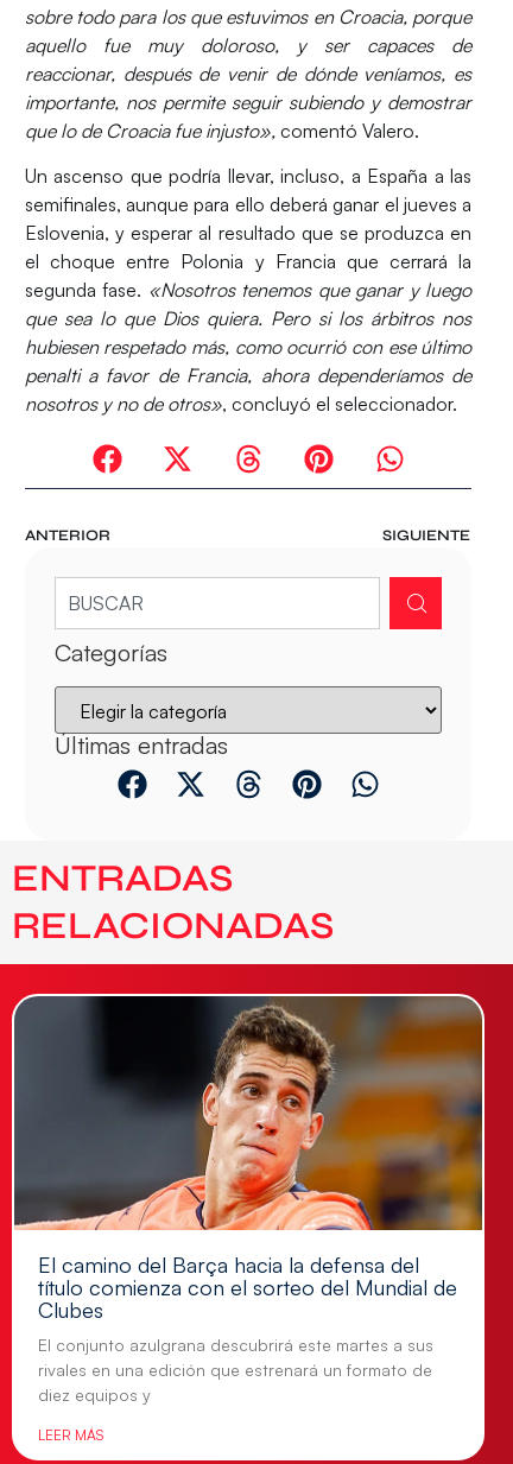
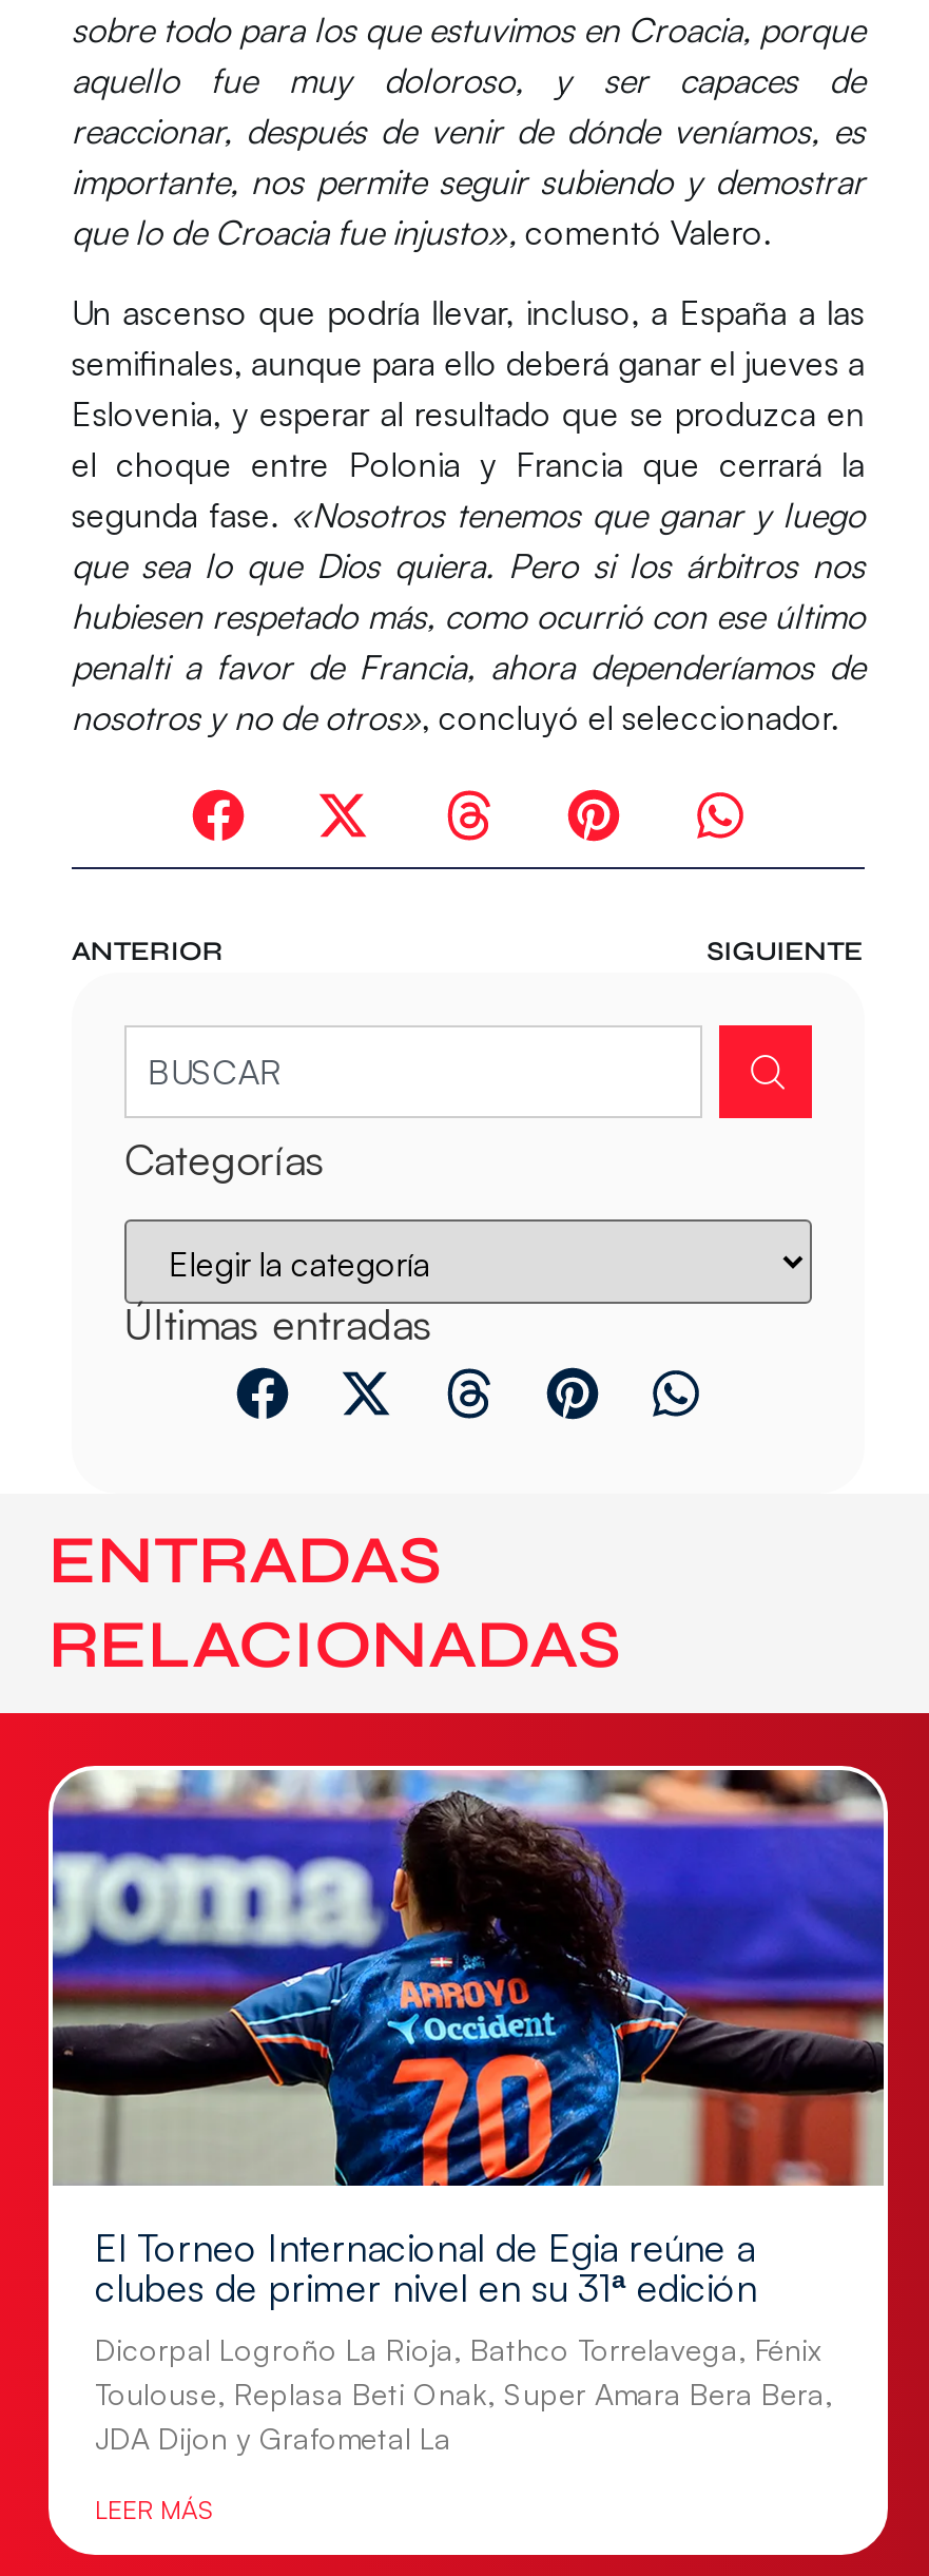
- [image]
- El camino del Barça hacia la defensa del
- título comienza con el sorteo del Mundial de
- Clubes
+ [image]
+ El Torneo Internacional de Egia reúne a
+ clubes de primer nivel en su 31ª edición

- El conjunto azulgrana descubrirá este martes a sus
- rivales en una edición que estrenará un formato de
- diez equipos y
+ Dicorpal Logroño La Rioja, Bathco Torrelavega, Fénix
+ Toulouse, Replasa Beti Onak, Super Amara Bera Bera,
+ JDA Dijon y Grafometal La
